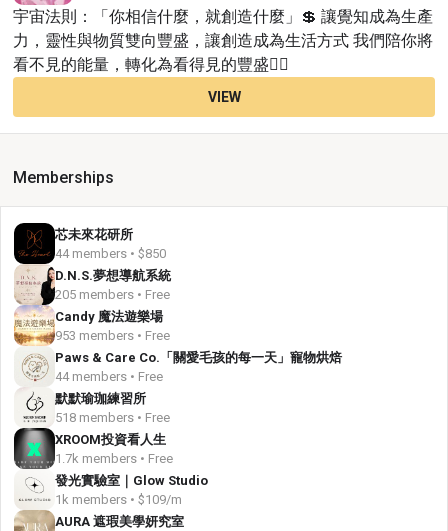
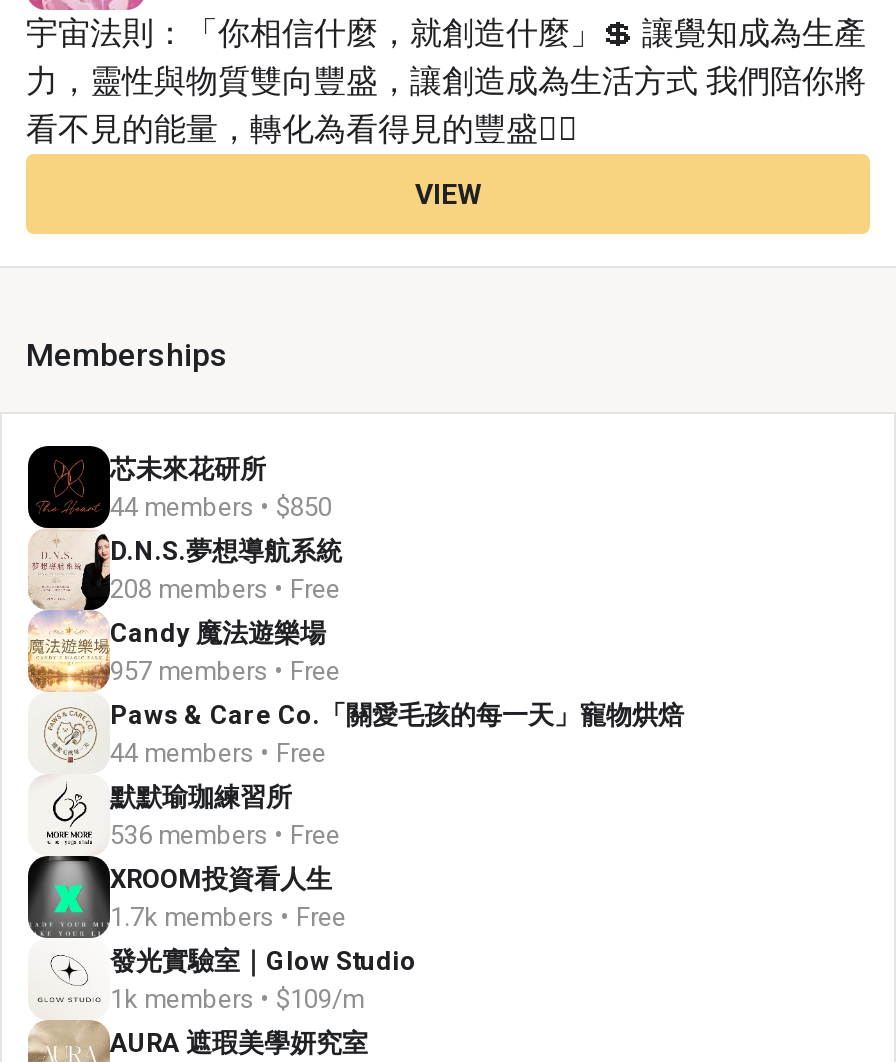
- 205 members • Free
+ 208 members • Free

- 953 members • Free
+ 957 members • Free

- 518 members • Free
+ 536 members • Free
